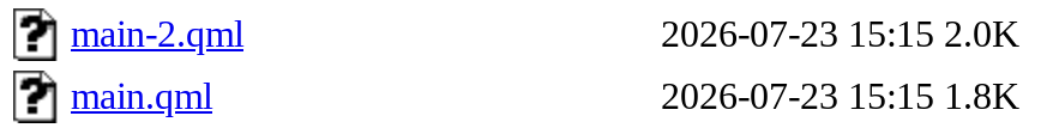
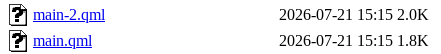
- 2026-07-23 15:15 2.0K
+ 2026-07-21 15:15 2.0K

- 2026-07-23 15:15 1.8K
+ 2026-07-21 15:15 1.8K
